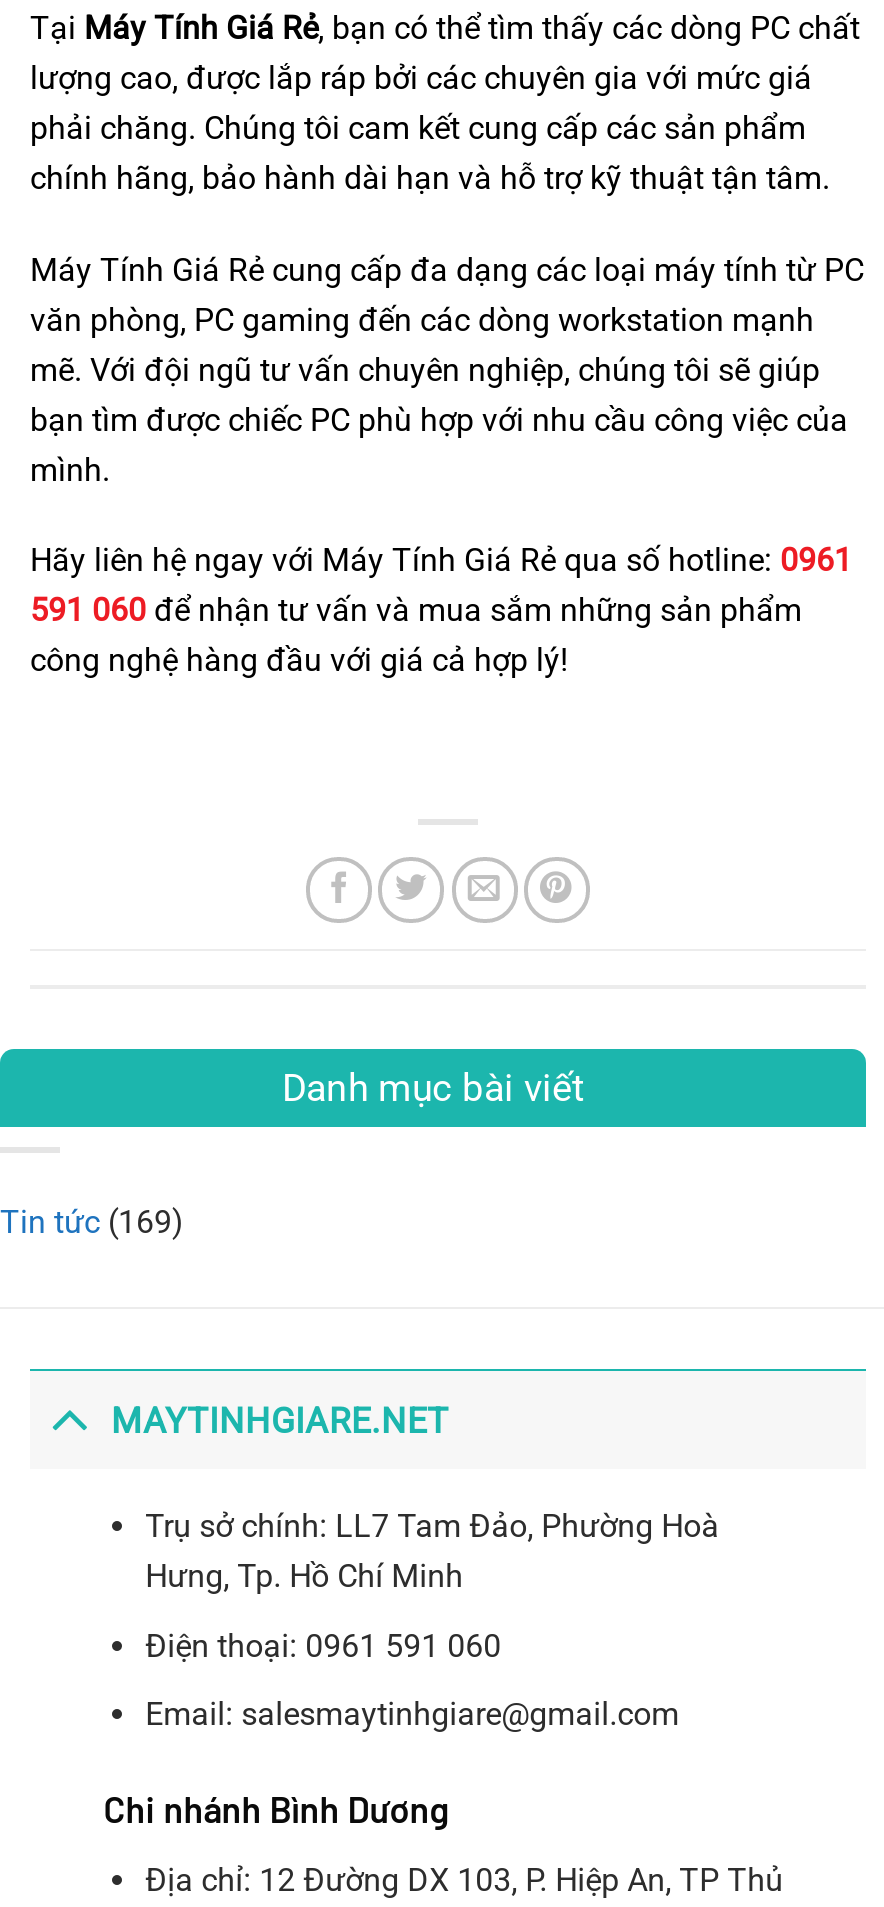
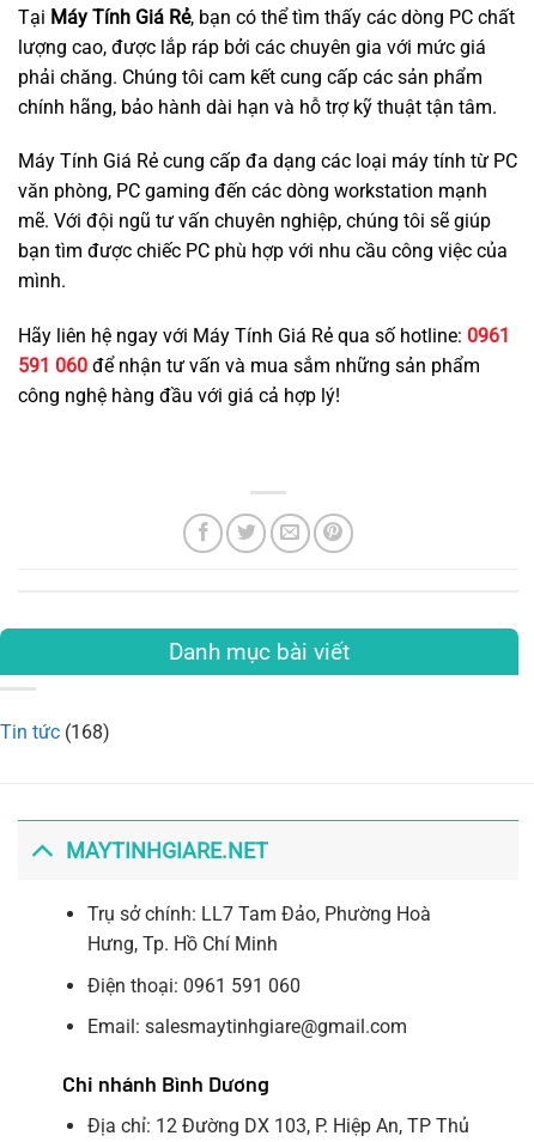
- Tin tức (169)
+ Tin tức (168)
